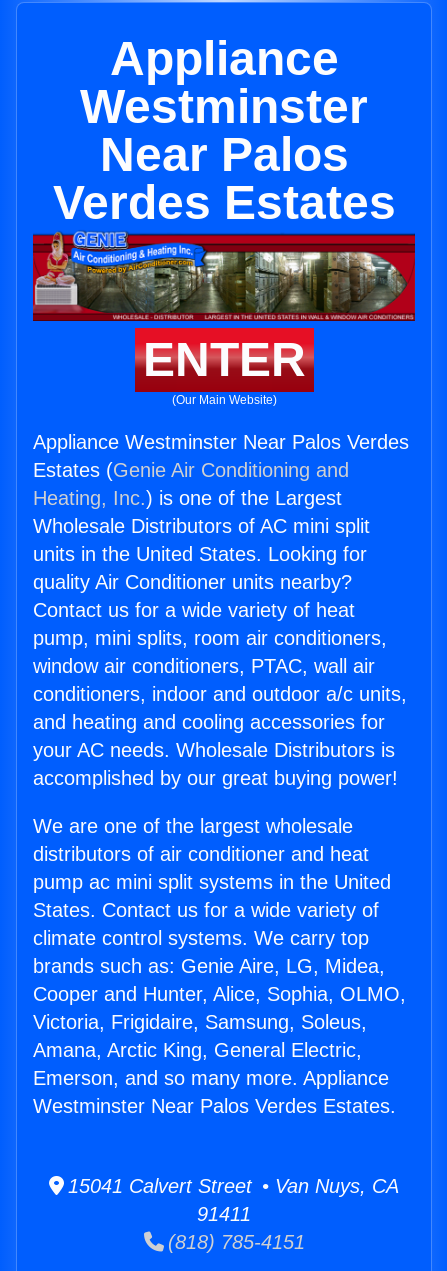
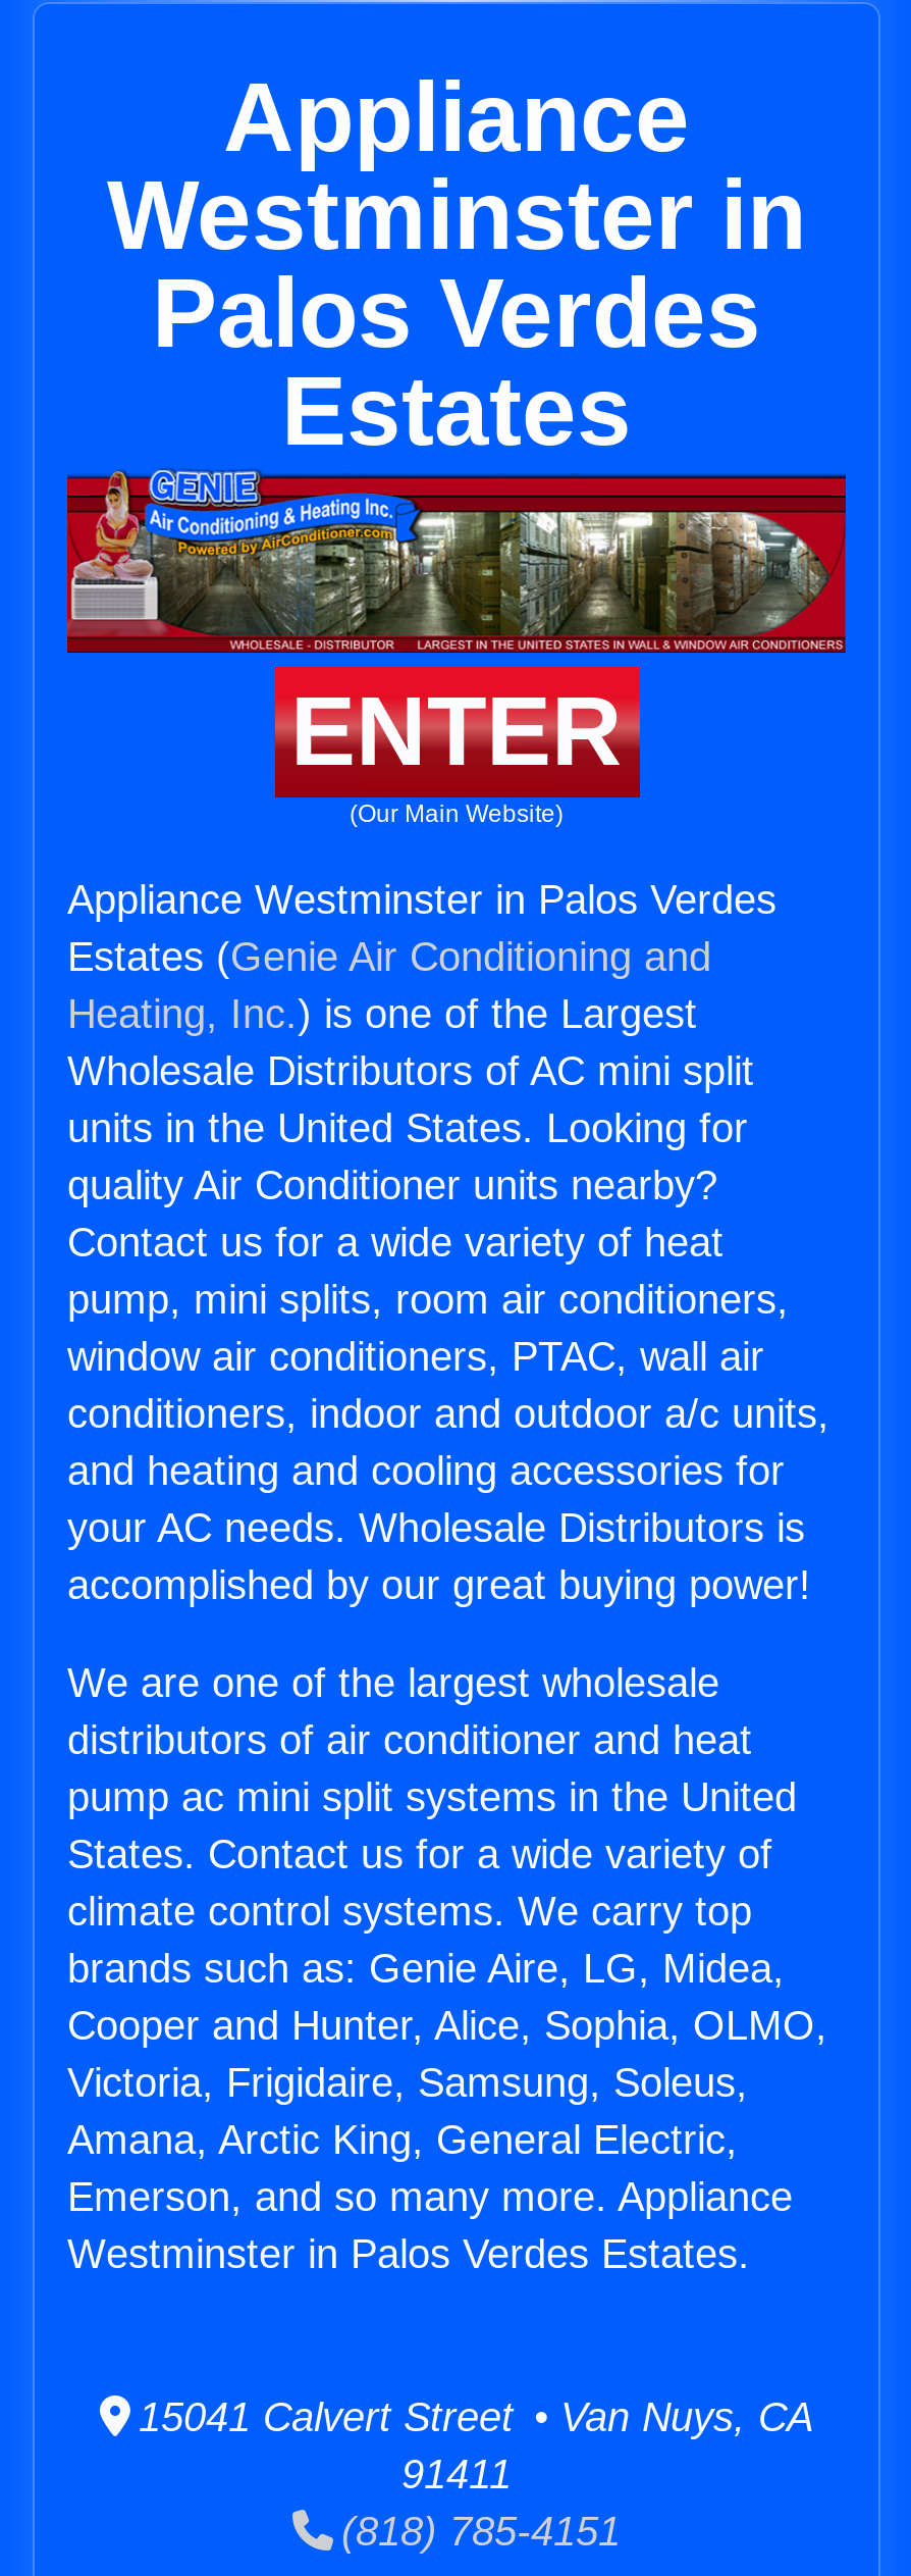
- Westminster
- Near Palos
- Verdes Estates
+ Westminster in
+ Palos Verdes
+ Estates

- Appliance Westminster Near Palos Verdes
+ Appliance Westminster in Palos Verdes

- Westminster Near Palos Verdes Estates.
+ Westminster in Palos Verdes Estates.
